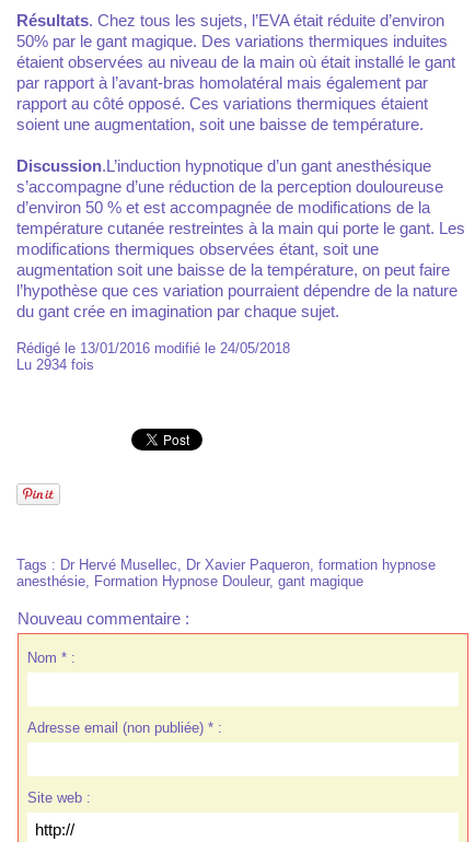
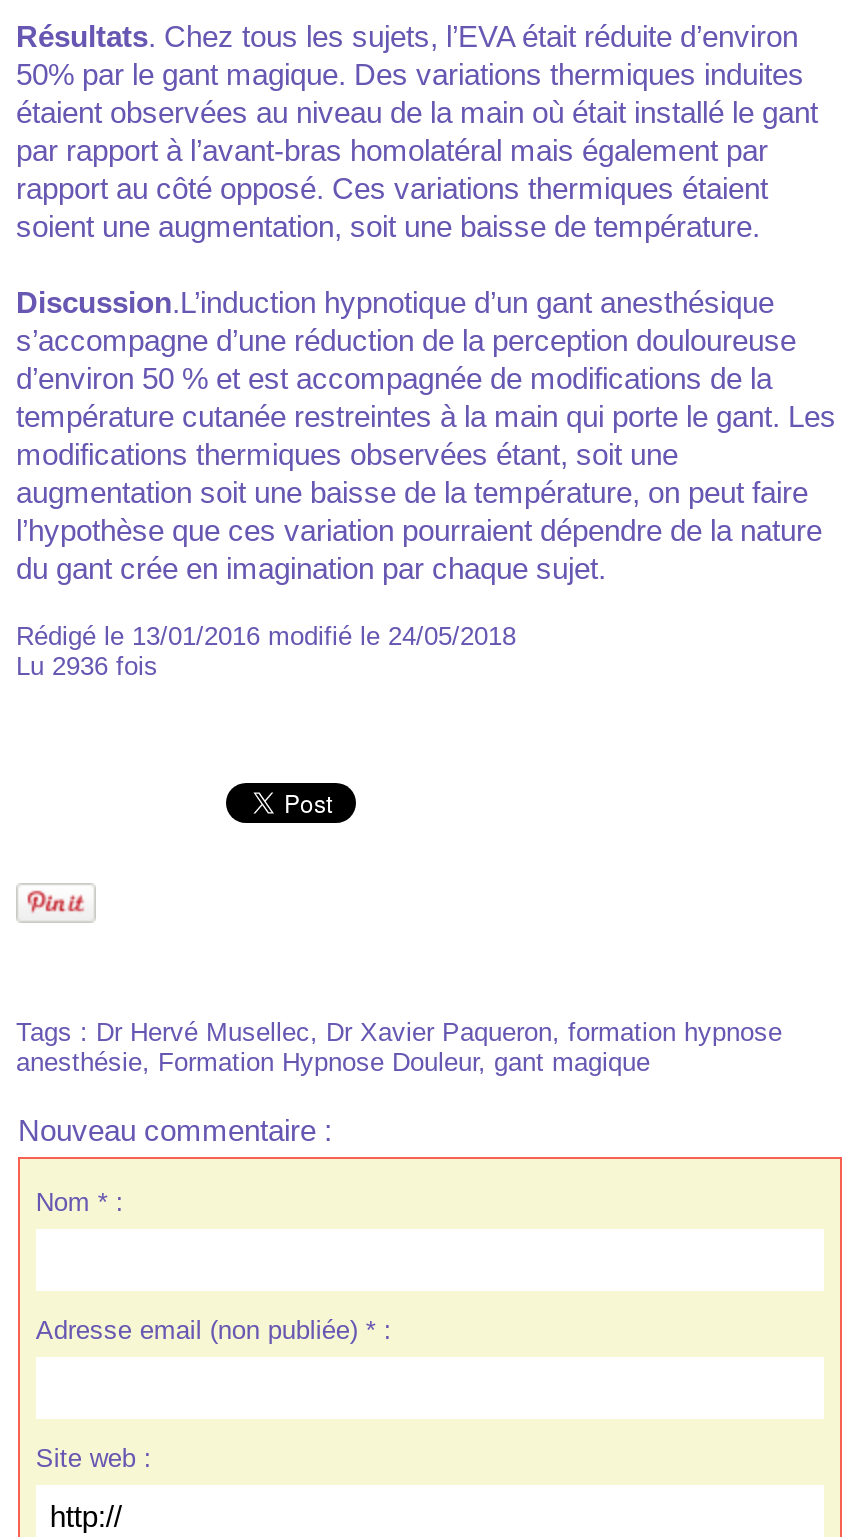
- Lu 2934 fois
+ Lu 2936 fois
